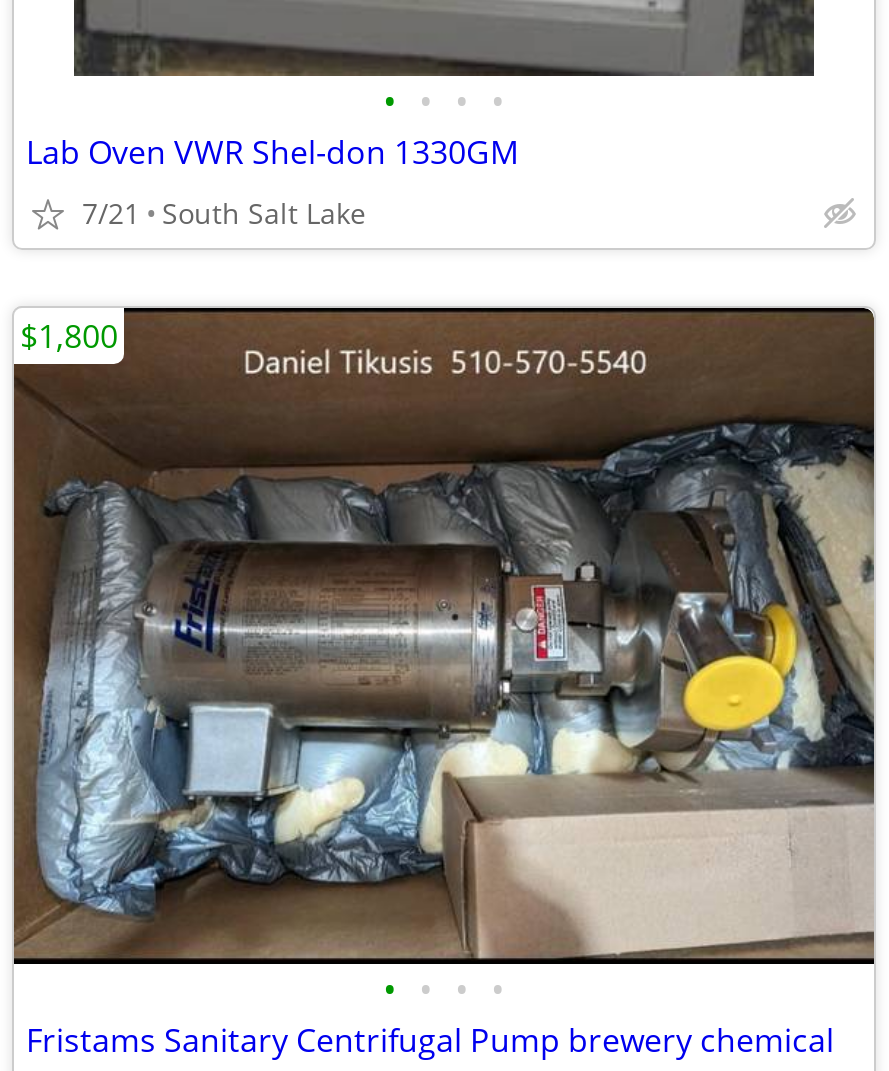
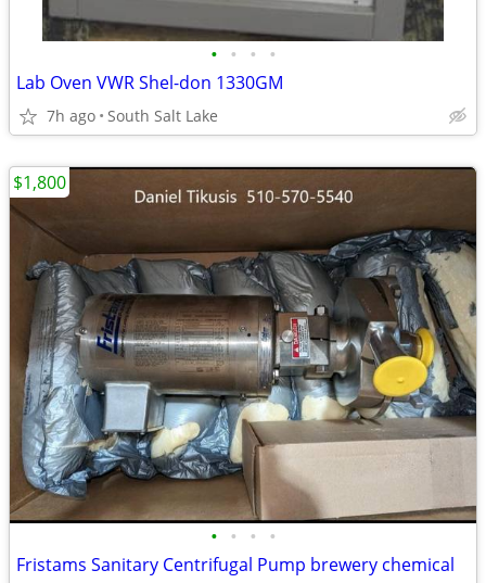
- 7/21 South Salt Lake
+ 7h ago South Salt Lake
